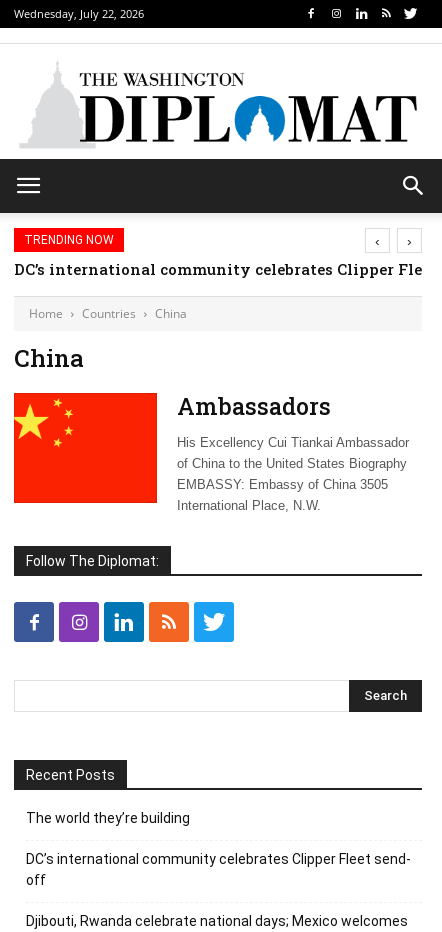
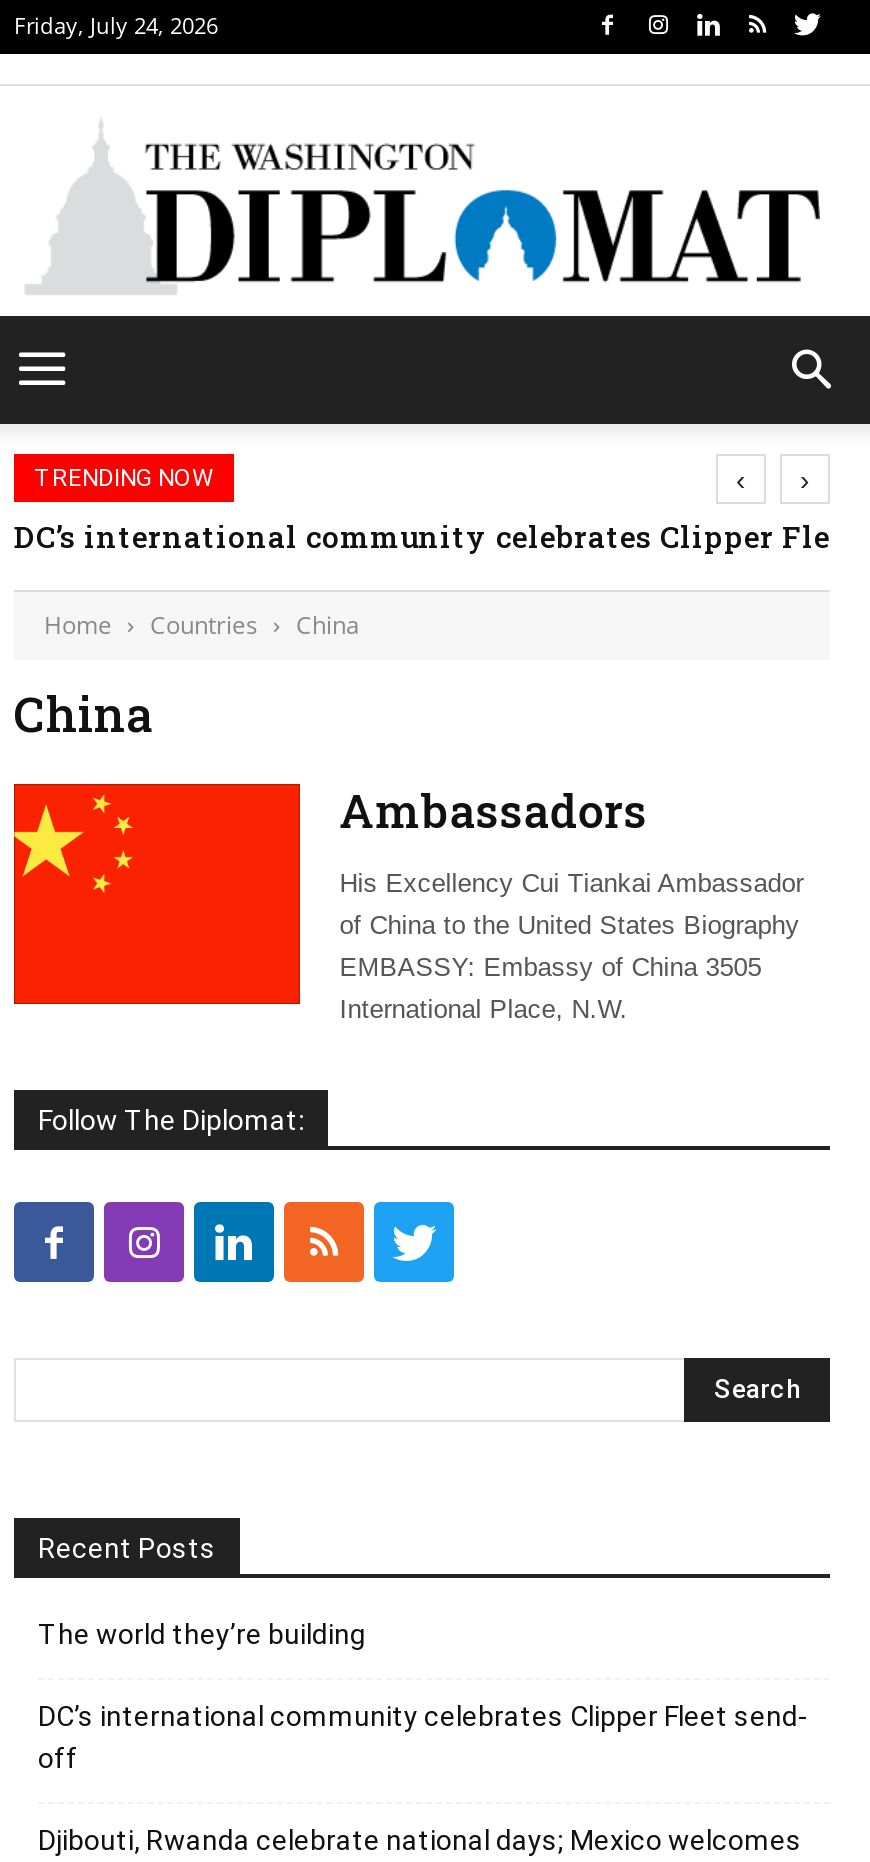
- Wednesday, July 22, 2026
+ Friday, July 24, 2026
